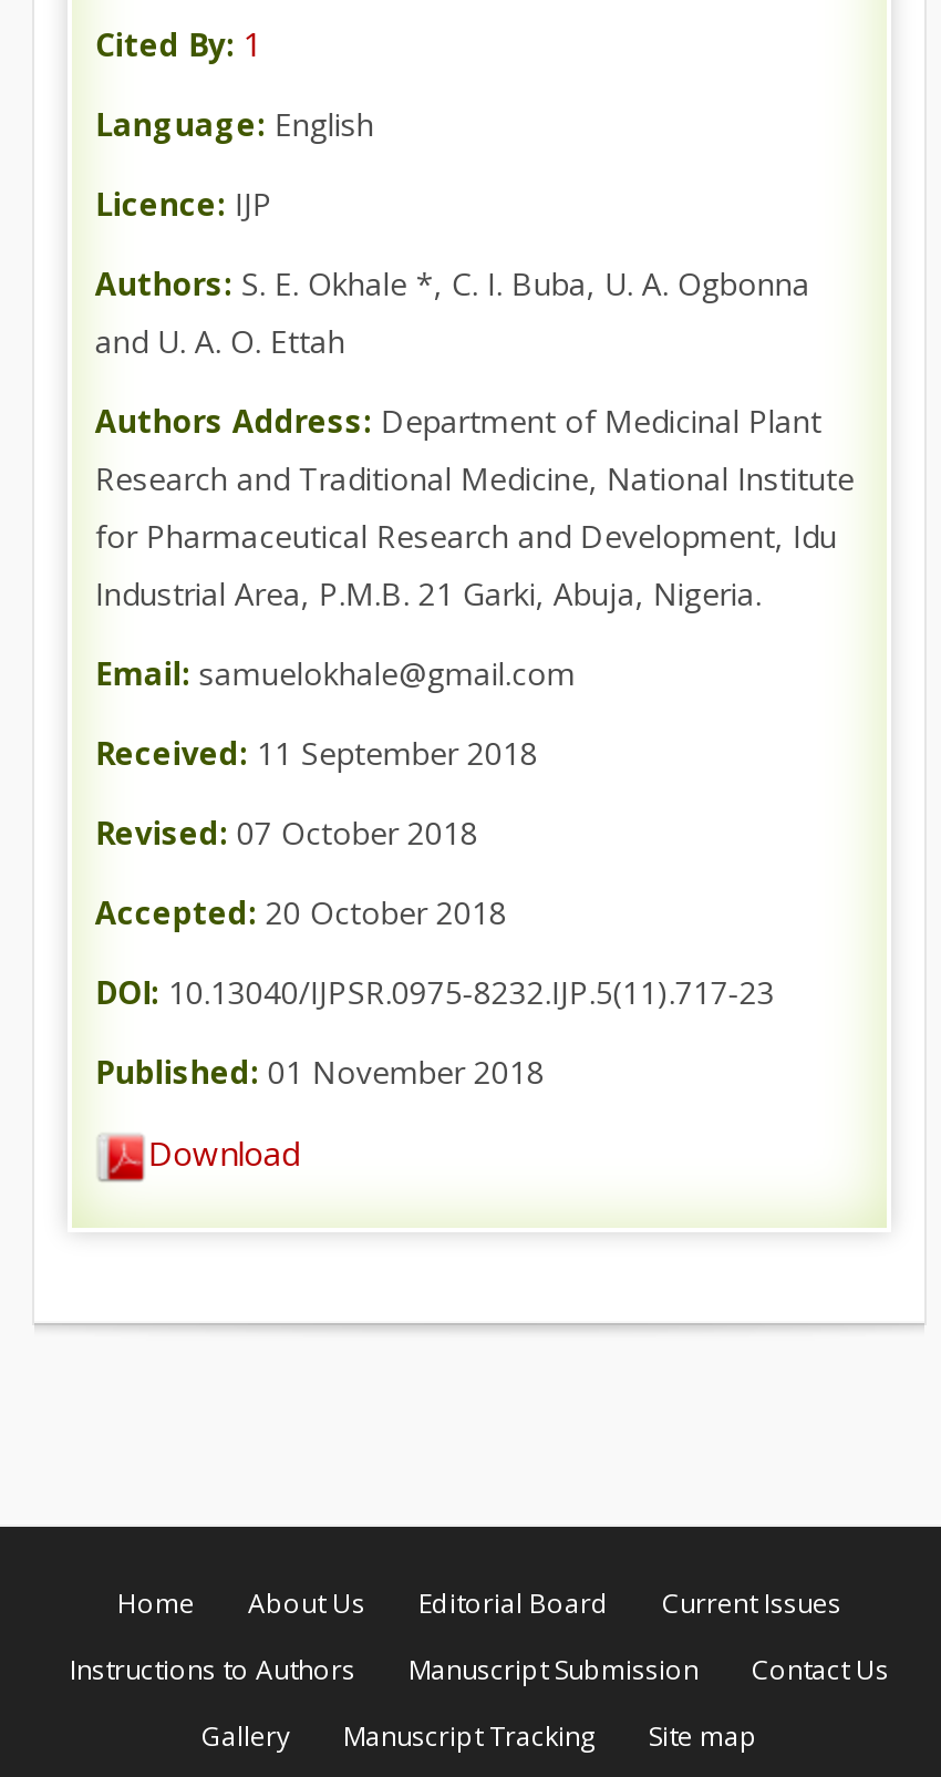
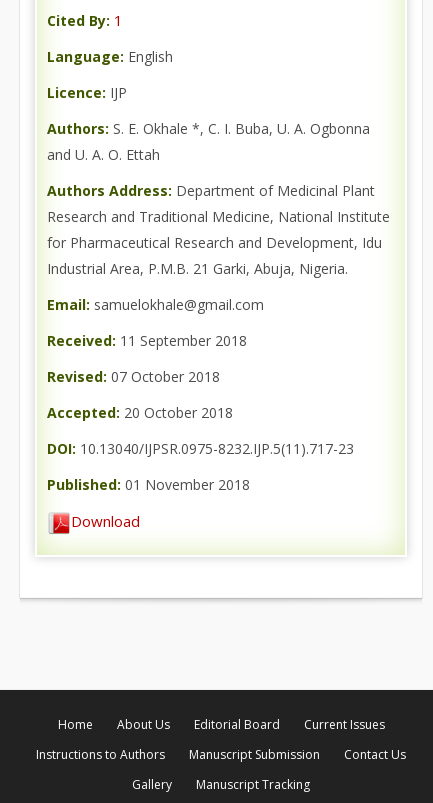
- Site map
